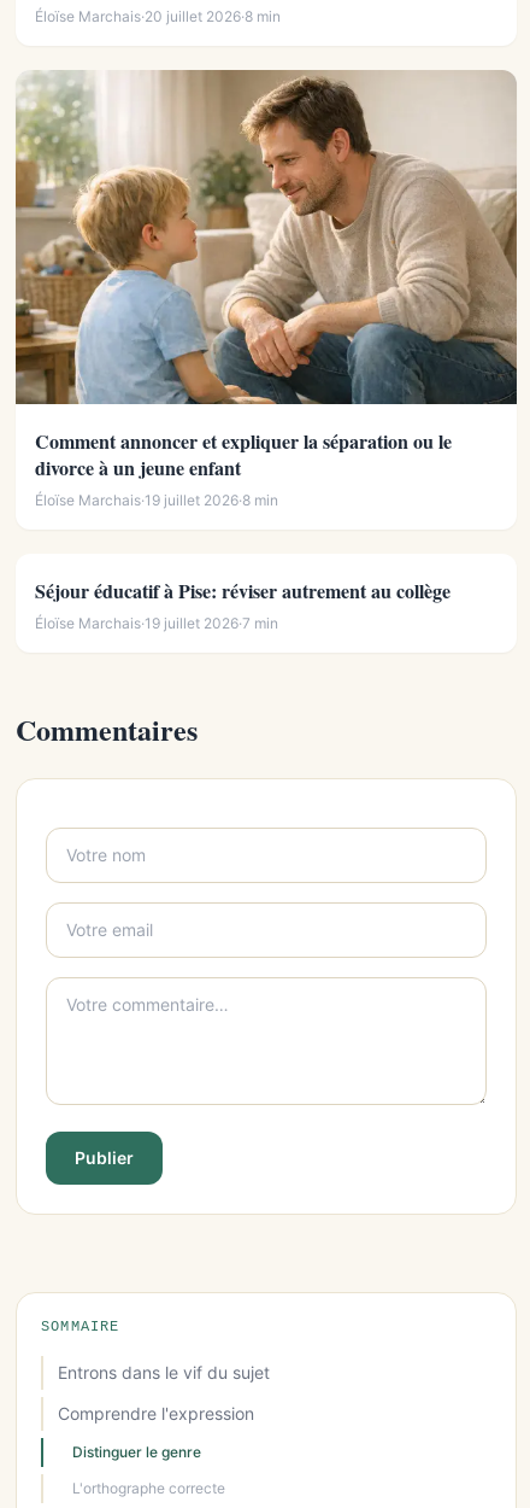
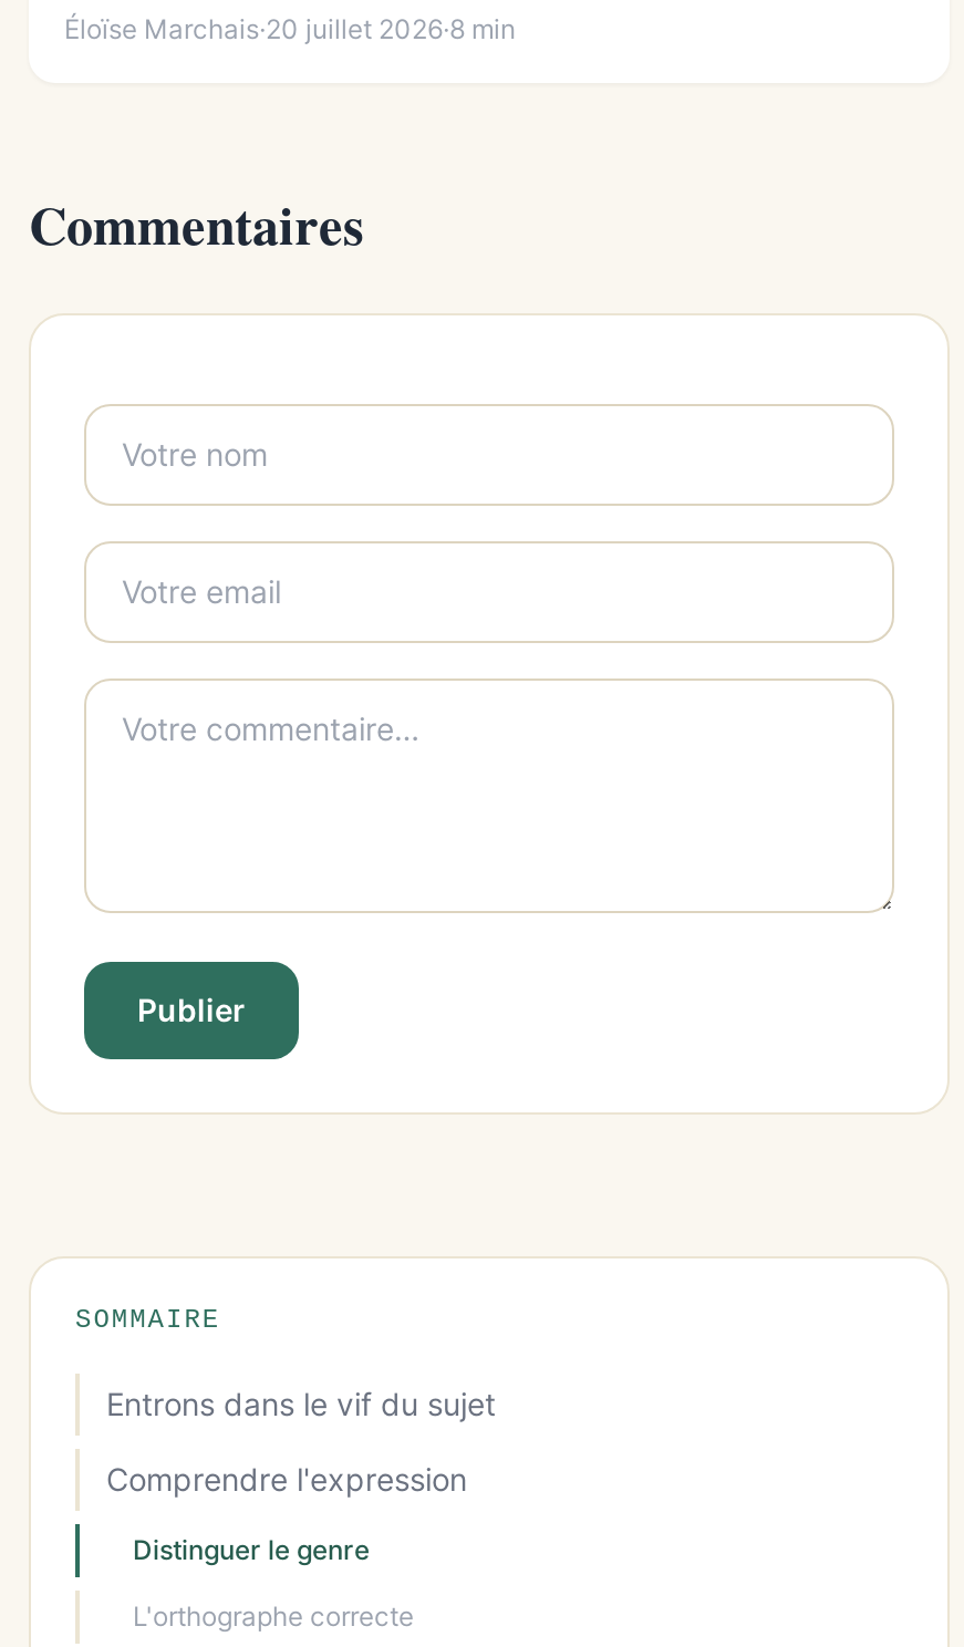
- [image]
- Comment annoncer et expliquer la séparation ou le
- divorce à un jeune enfant
- Éloïse Marchais·19 juillet 2026·8 min
- Séjour éducatif à Pise: réviser autrement au collège
- Éloïse Marchais·19 juillet 2026·7 min
